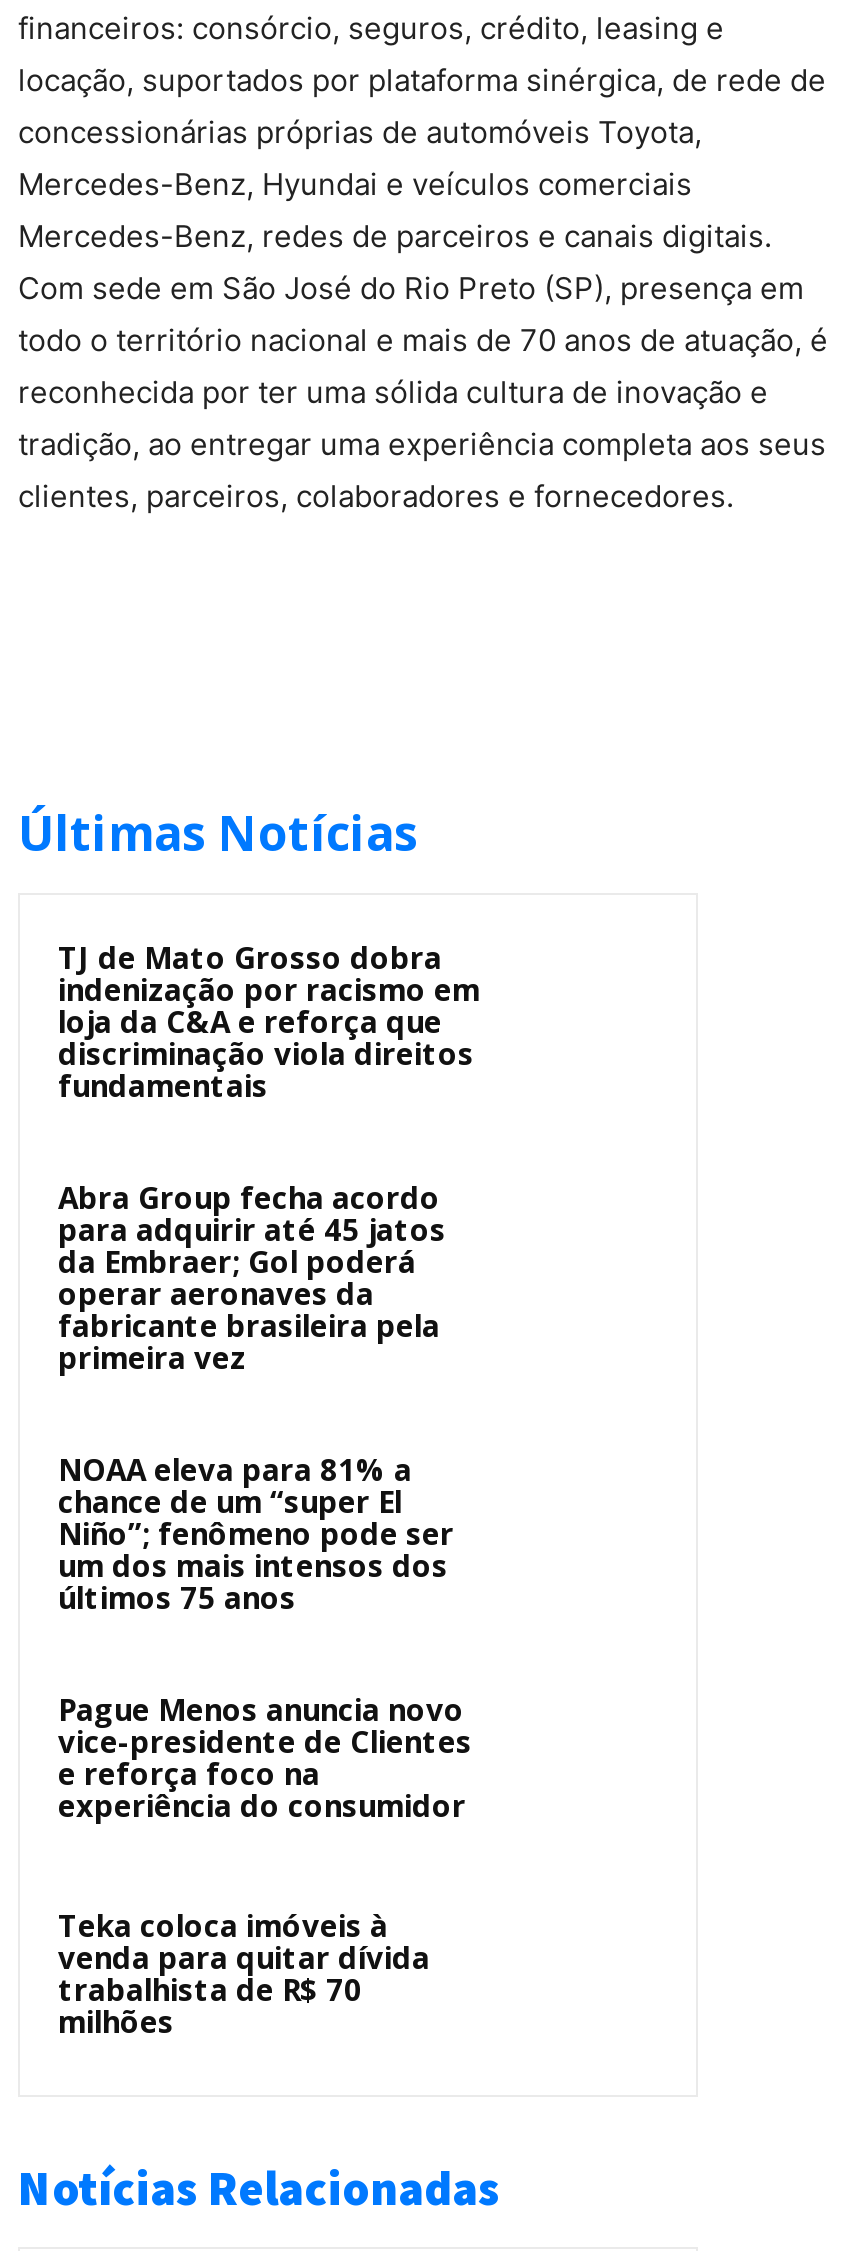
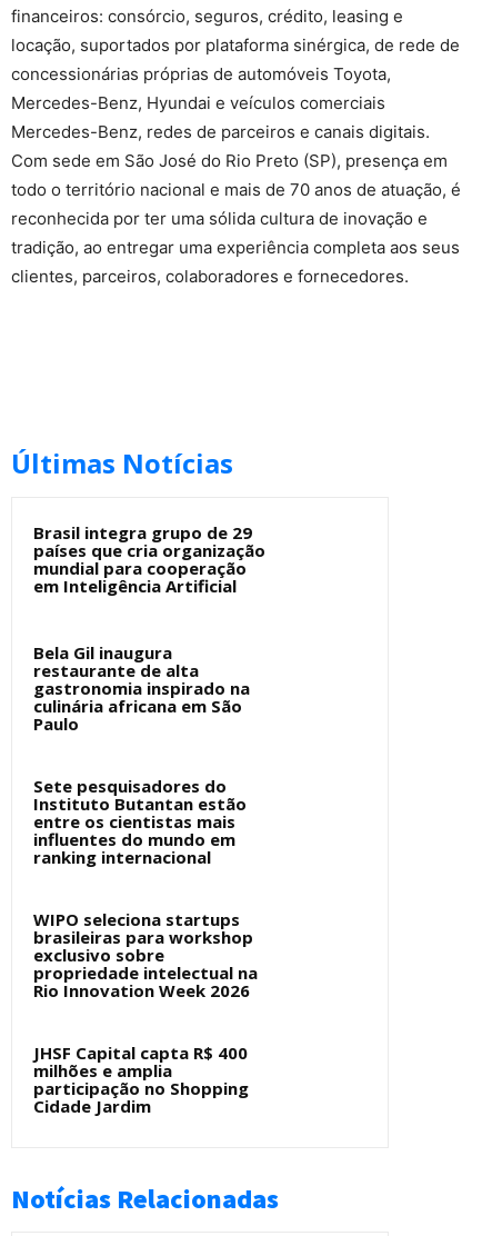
- TJ de Mato Grosso dobra
- indenização por racismo em
- loja da C&A e reforça que
- discriminação viola direitos
- fundamentais
+ Brasil integra grupo de 29
+ países que cria organização
+ mundial para cooperação
+ em Inteligência Artificial

- Abra Group fecha acordo
- para adquirir até 45 jatos
- da Embraer; Gol poderá
- operar aeronaves da
- fabricante brasileira pela
- primeira vez
+ Bela Gil inaugura
+ restaurante de alta
+ gastronomia inspirado na
+ culinária africana em São
+ Paulo

- NOAA eleva para 81% a
- chance de um “super El
- Niño”; fenômeno pode ser
- um dos mais intensos dos
- últimos 75 anos
+ Sete pesquisadores do
+ Instituto Butantan estão
+ entre os cientistas mais
+ influentes do mundo em
+ ranking internacional

- Pague Menos anuncia novo
- vice-presidente de Clientes
- e reforça foco na
- experiência do consumidor
+ WIPO seleciona startups
+ brasileiras para workshop
+ exclusivo sobre
+ propriedade intelectual na
+ Rio Innovation Week 2026

- Teka coloca imóveis à
- venda para quitar dívida
- trabalhista de R$ 70
- milhões
+ JHSF Capital capta R$ 400
+ milhões e amplia
+ participação no Shopping
+ Cidade Jardim
